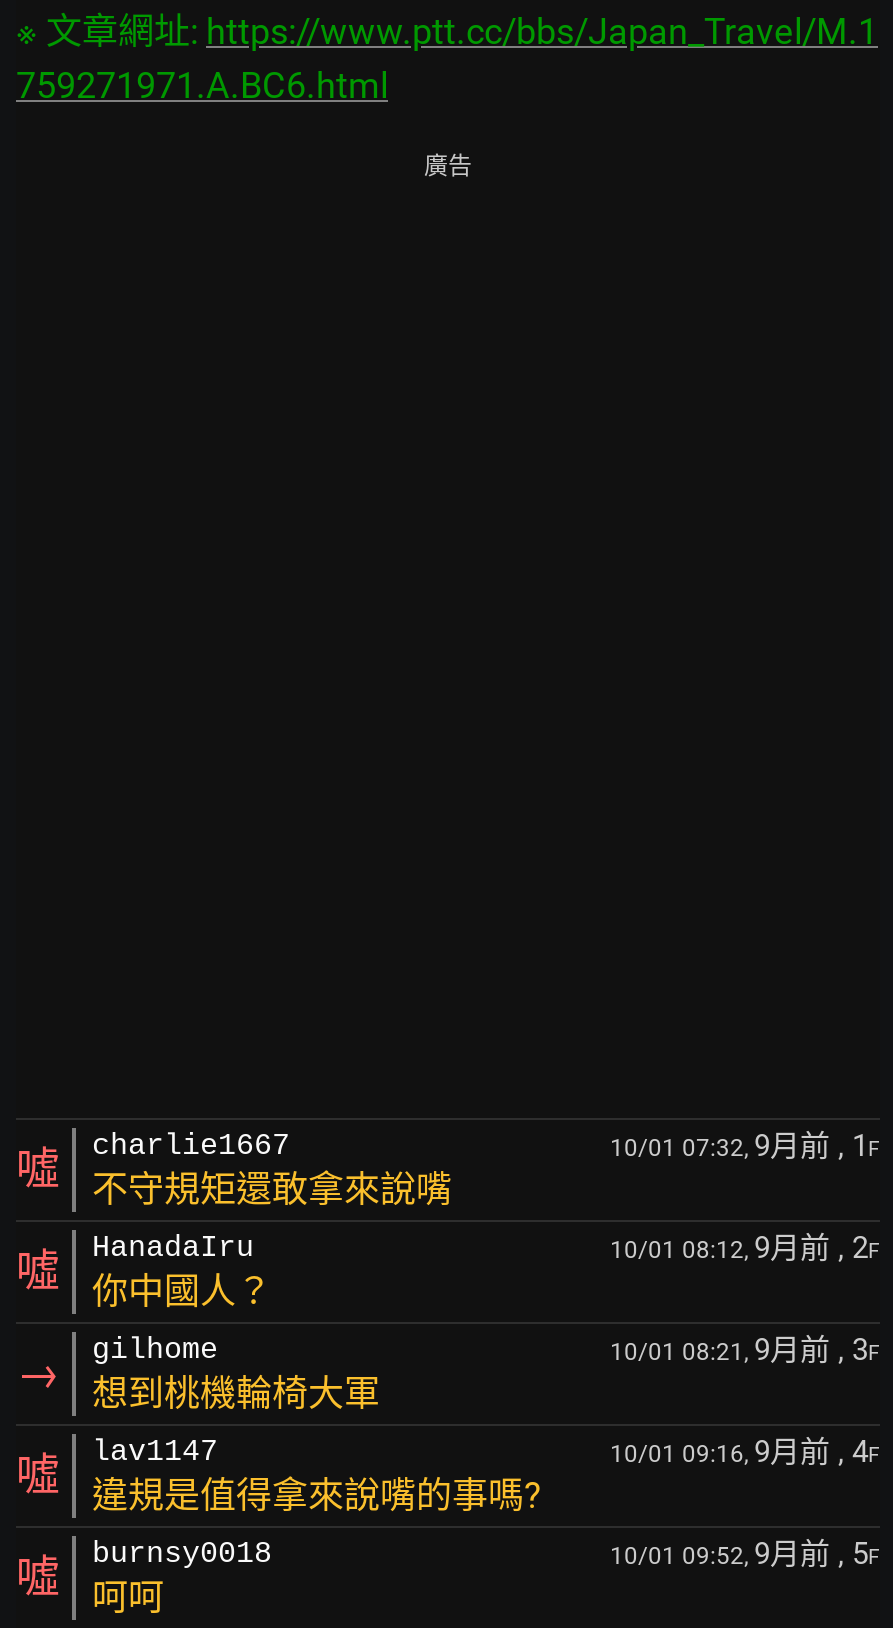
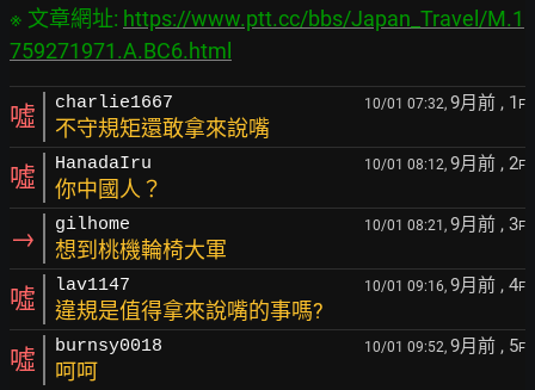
- 廣告
